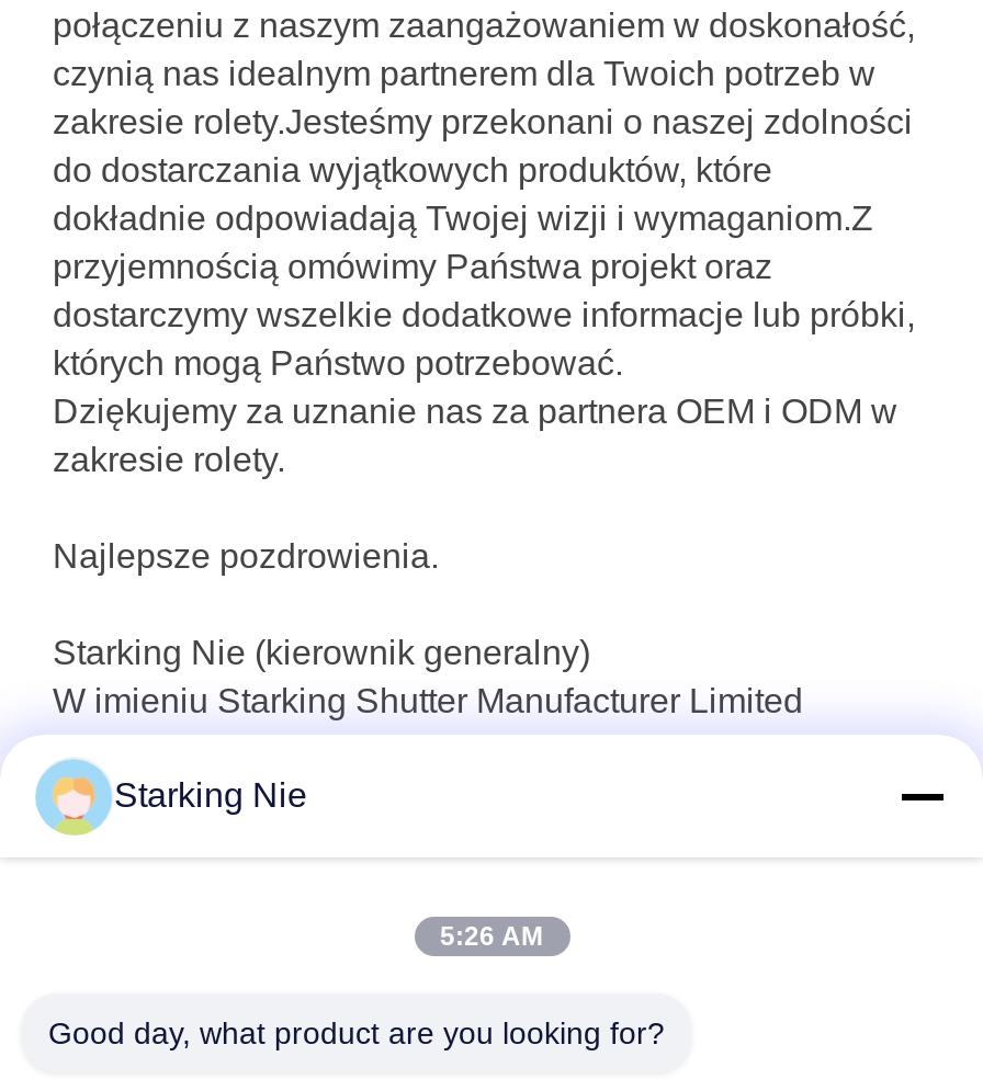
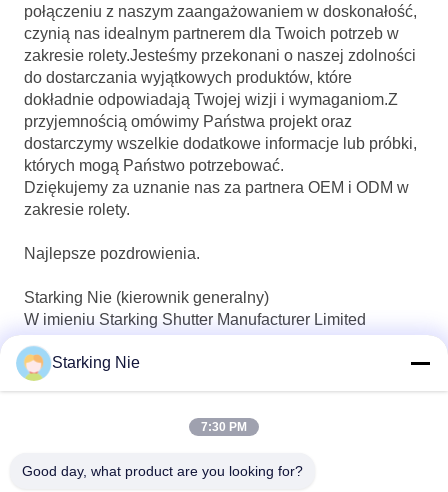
- 5:26 AM
+ 7:30 PM
